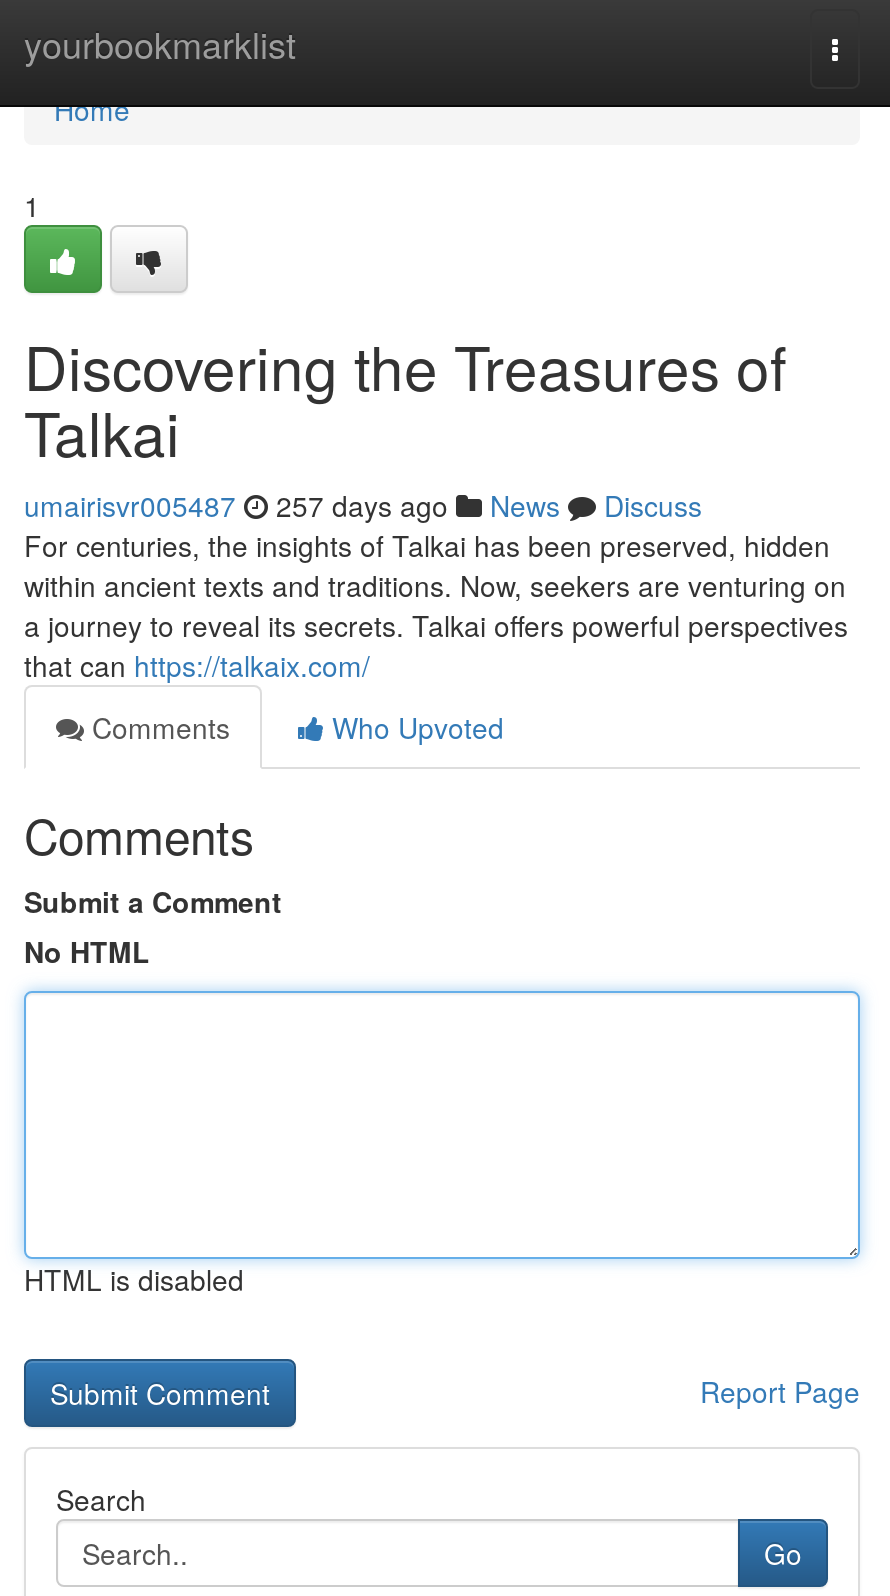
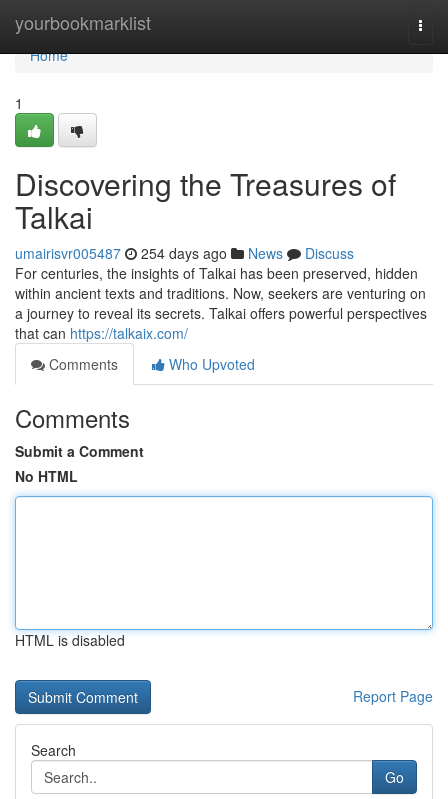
- umairisvr005487 257 days ago News Discuss
+ umairisvr005487 254 days ago News Discuss
